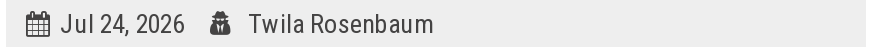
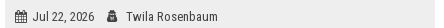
- Jul 24, 2026 Twila Rosenbaum
+ Jul 22, 2026 Twila Rosenbaum
